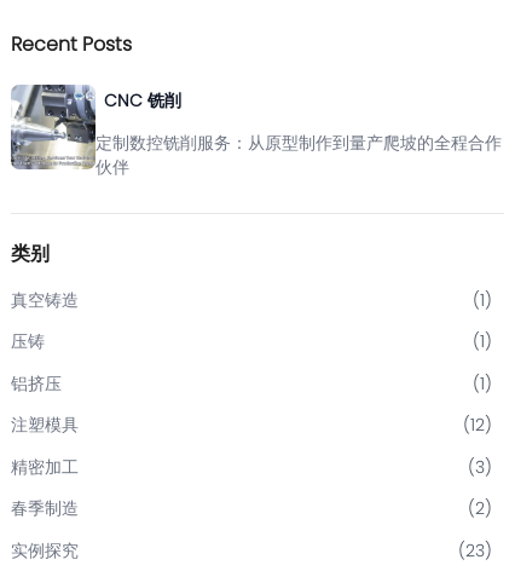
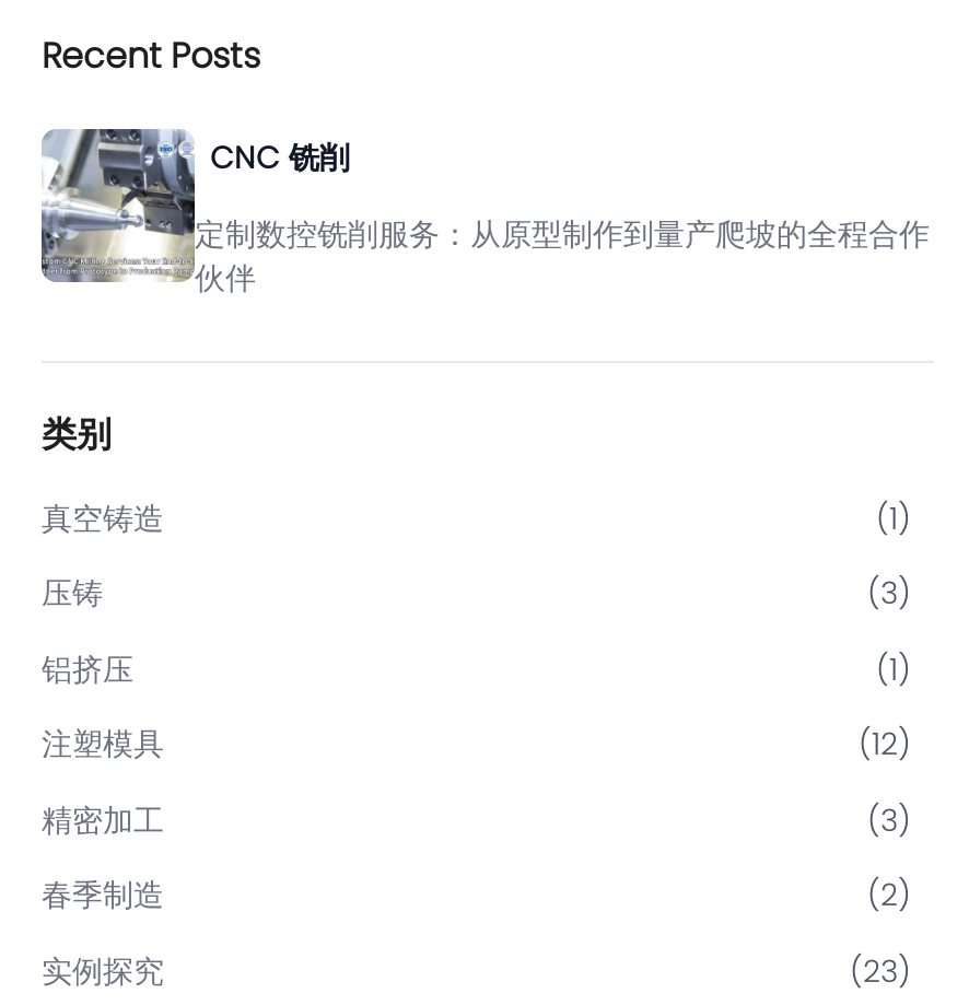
- (1)
+ (3)
